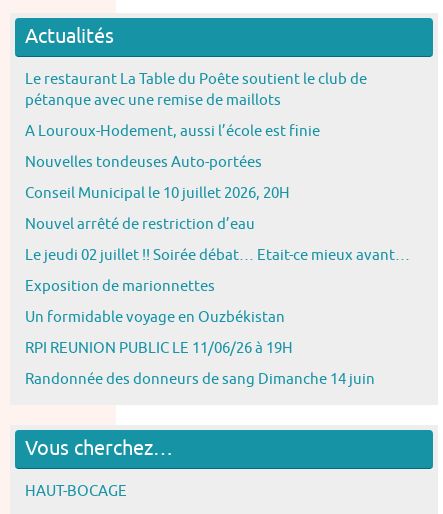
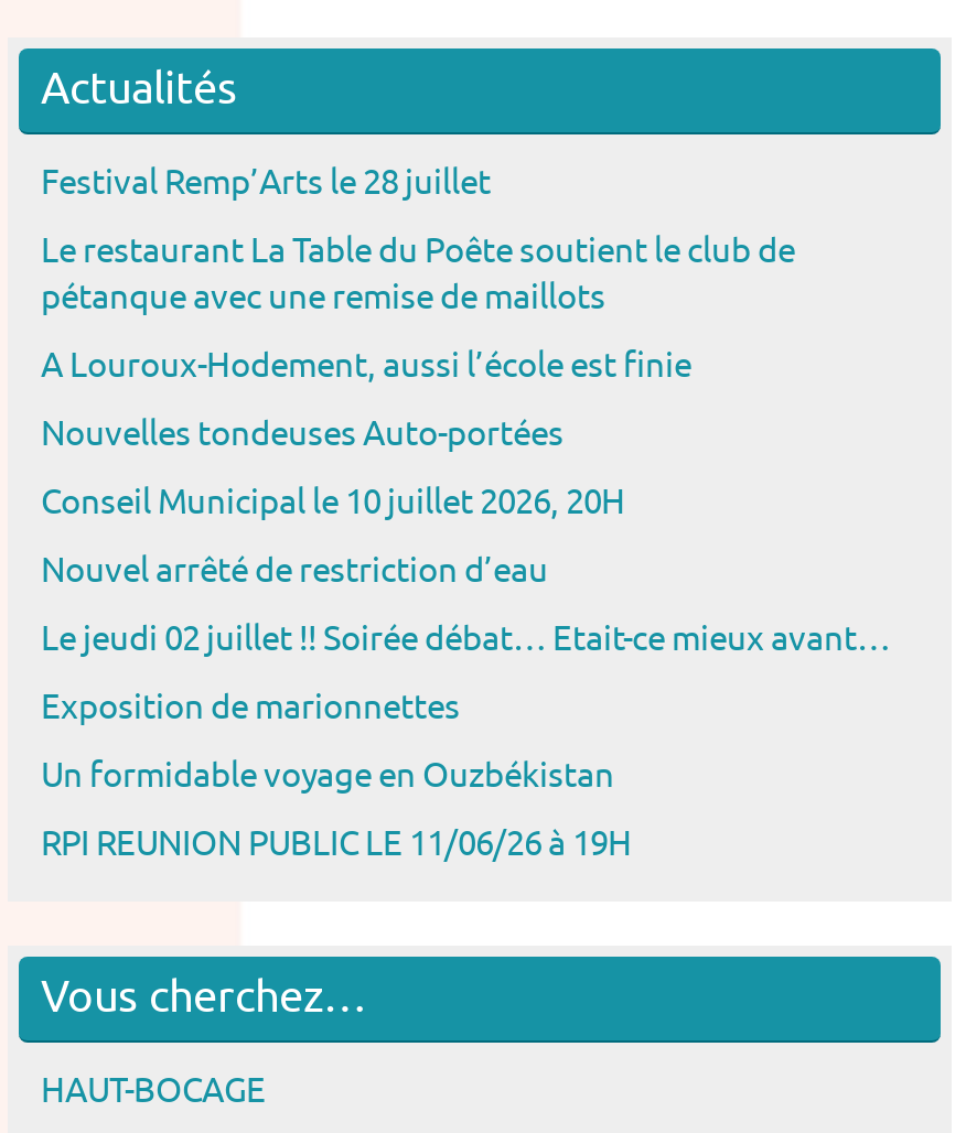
+ Festival Remp’Arts le 28 juillet

moved down: Le restaurant La Table du Poête soutient le club de | pétanque avec une remise de maillots | A Louroux-Hodement, aussi l’école est finie | ... | Un formidable voyage en Ouzbékistan | RPI REUNION PUBLIC LE 11/06/26 à 19H

- Randonnée des donneurs de sang Dimanche 14 juin
